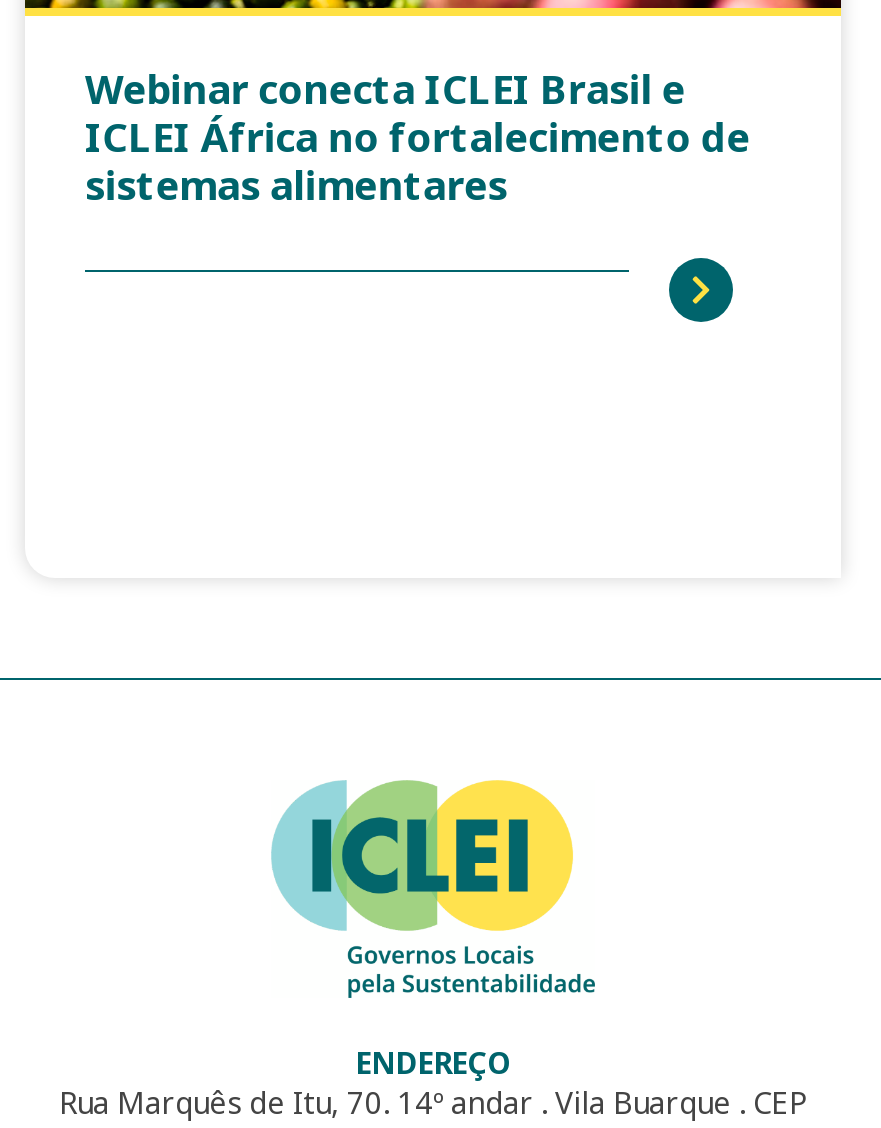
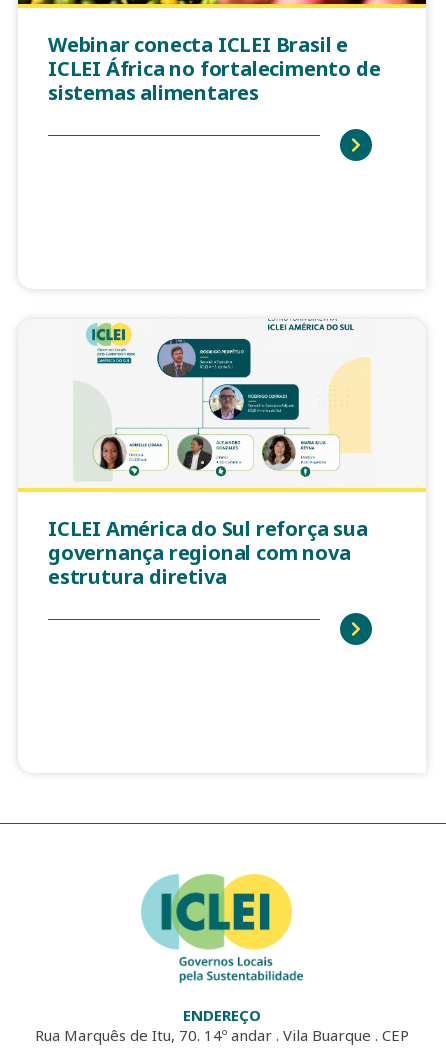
+ [image]
+ ICLEI América do Sul reforça sua
+ governança regional com nova
+ estrutura diretiva
